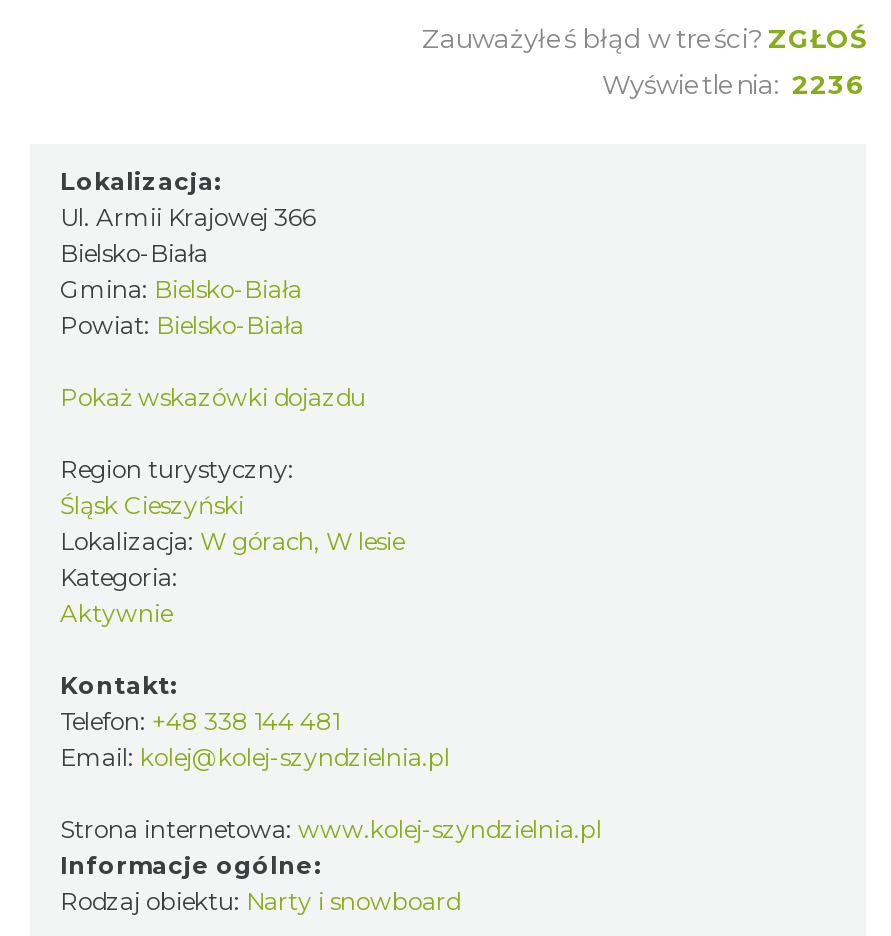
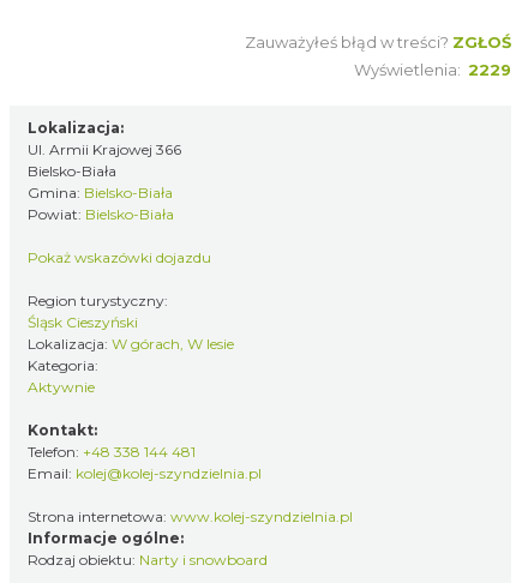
- Wyświetlenia: 2236
+ Wyświetlenia: 2229
